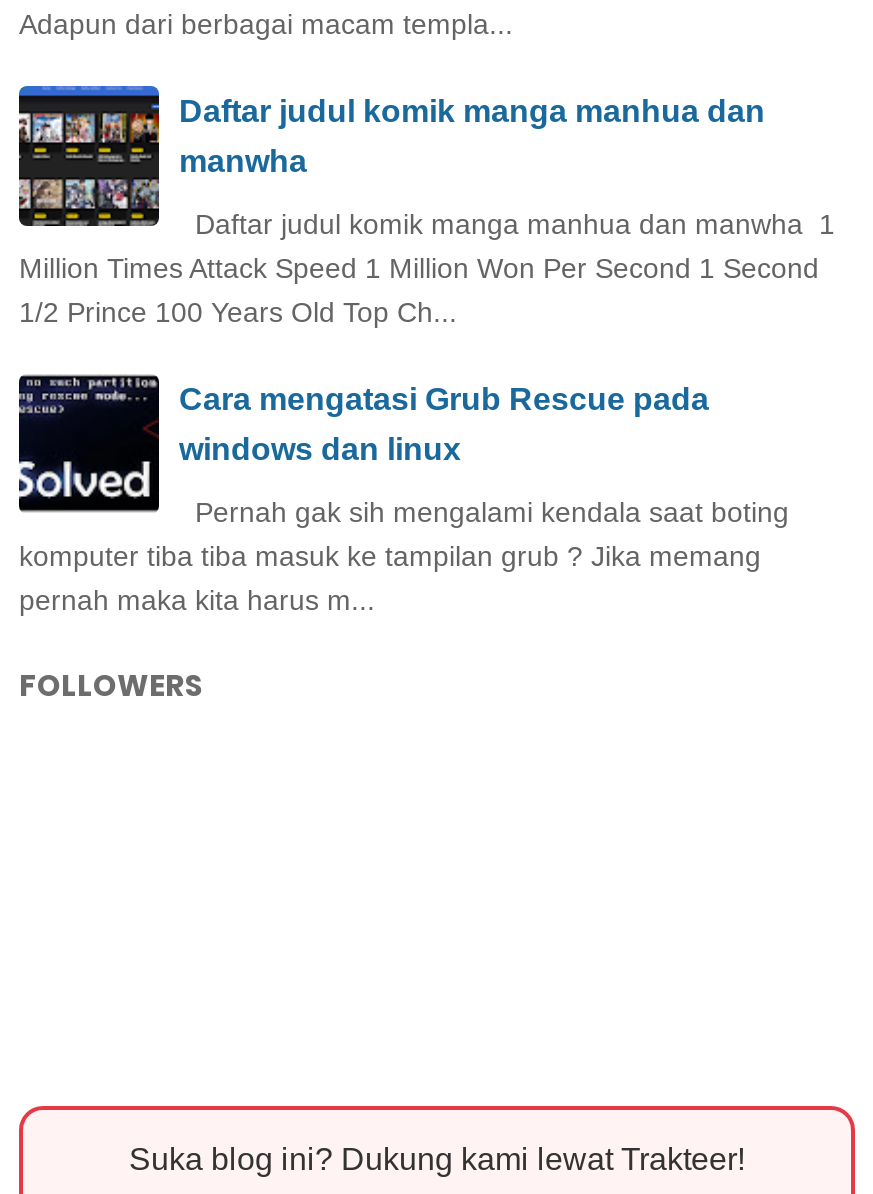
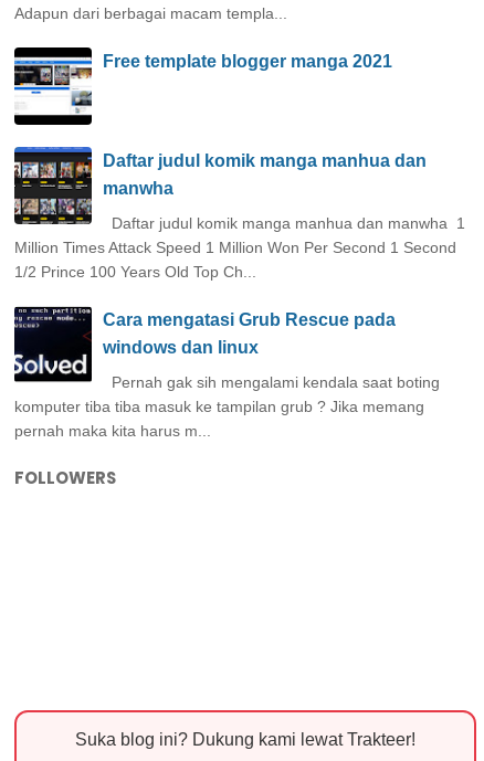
+ [image]
+ Free template blogger manga 2021
